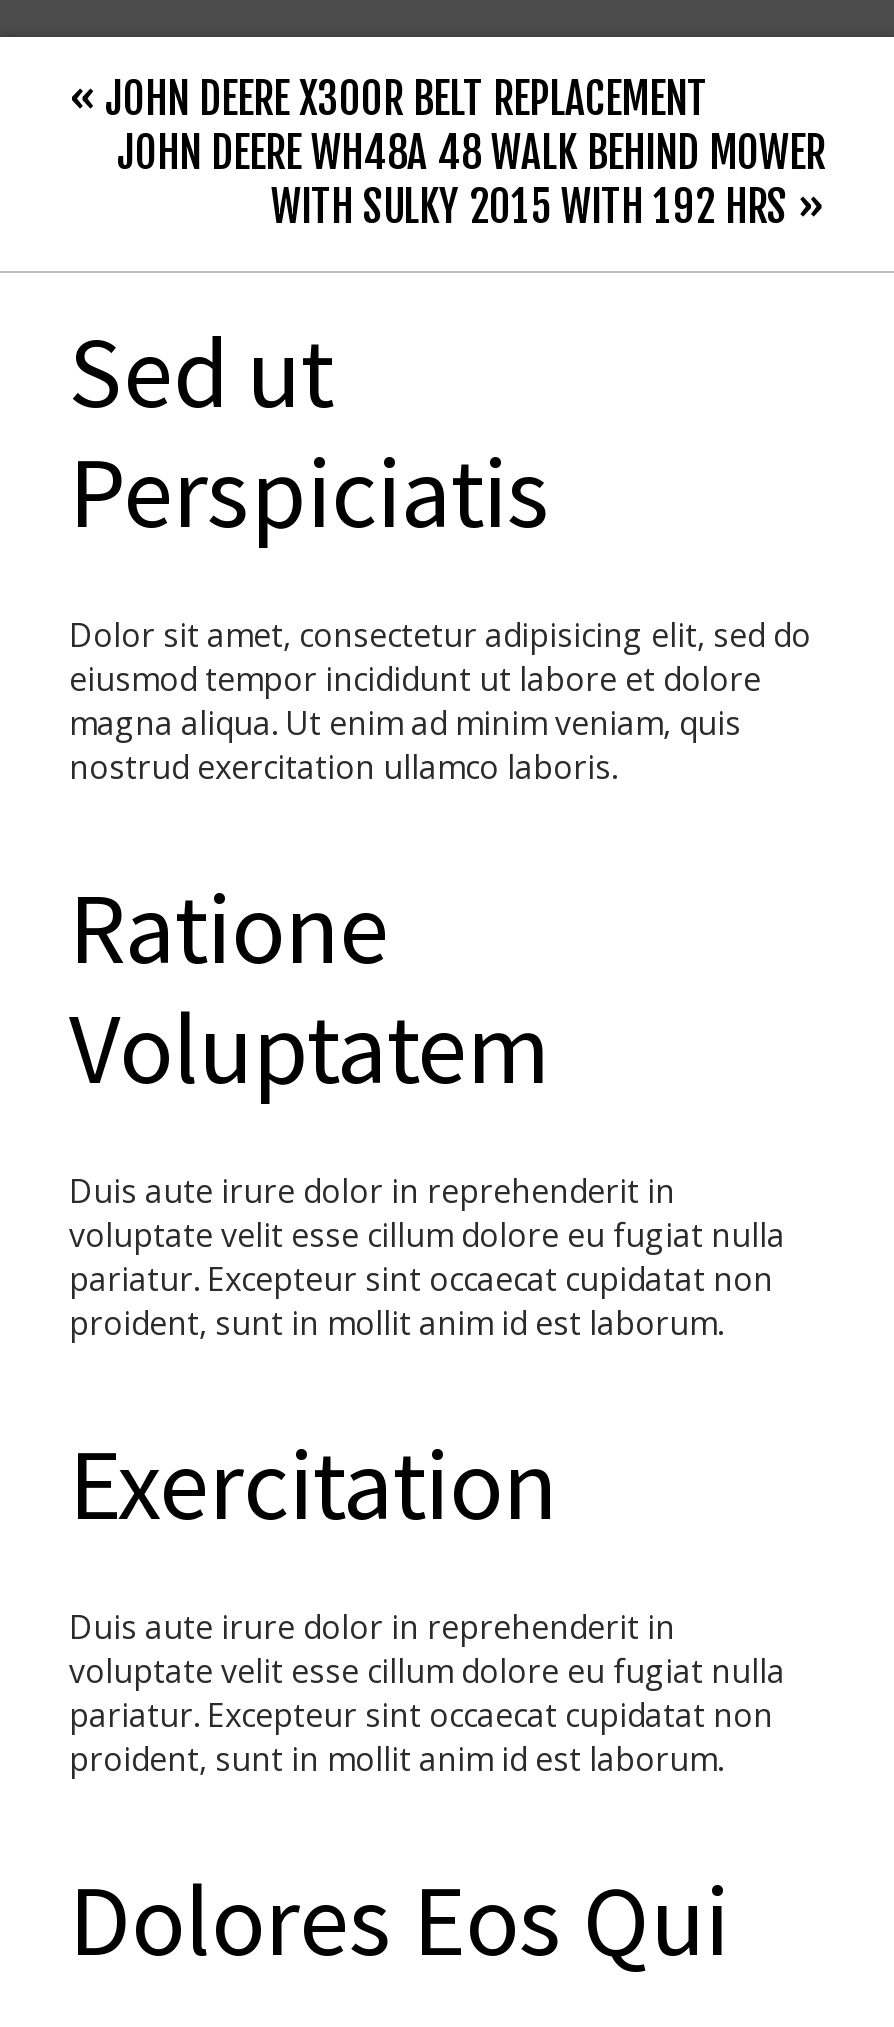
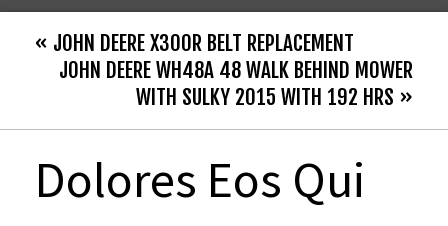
- Sed ut
- Perspiciatis
- Dolor sit amet, consectetur adipisicing elit, sed do
- eiusmod tempor incididunt ut labore et dolore
- magna aliqua. Ut enim ad minim veniam, quis
- nostrud exercitation ullamco laboris.
- Ratione
- Voluptatem
- Duis aute irure dolor in reprehenderit in
- voluptate velit esse cillum dolore eu fugiat nulla
- pariatur. Excepteur sint occaecat cupidatat non
- proident, sunt in mollit anim id est laborum.
- Exercitation
- Duis aute irure dolor in reprehenderit in
- voluptate velit esse cillum dolore eu fugiat nulla
- pariatur. Excepteur sint occaecat cupidatat non
- proident, sunt in mollit anim id est laborum.
